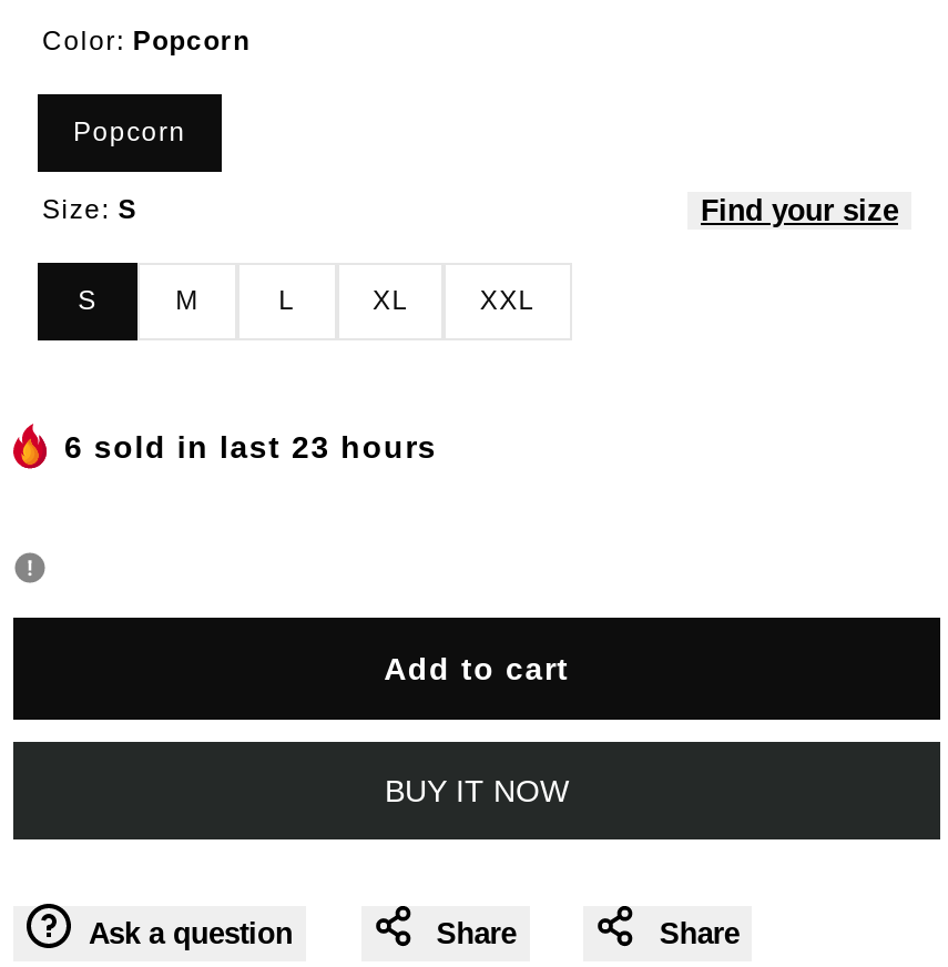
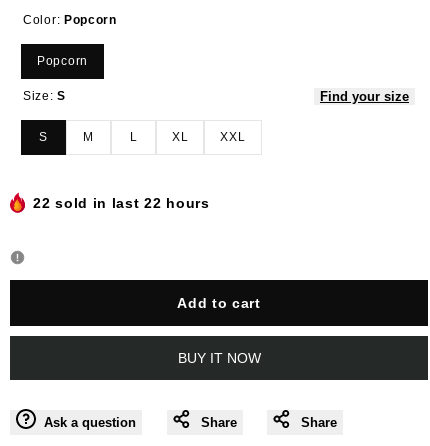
- 6 sold in last 23 hours
+ 22 sold in last 22 hours
